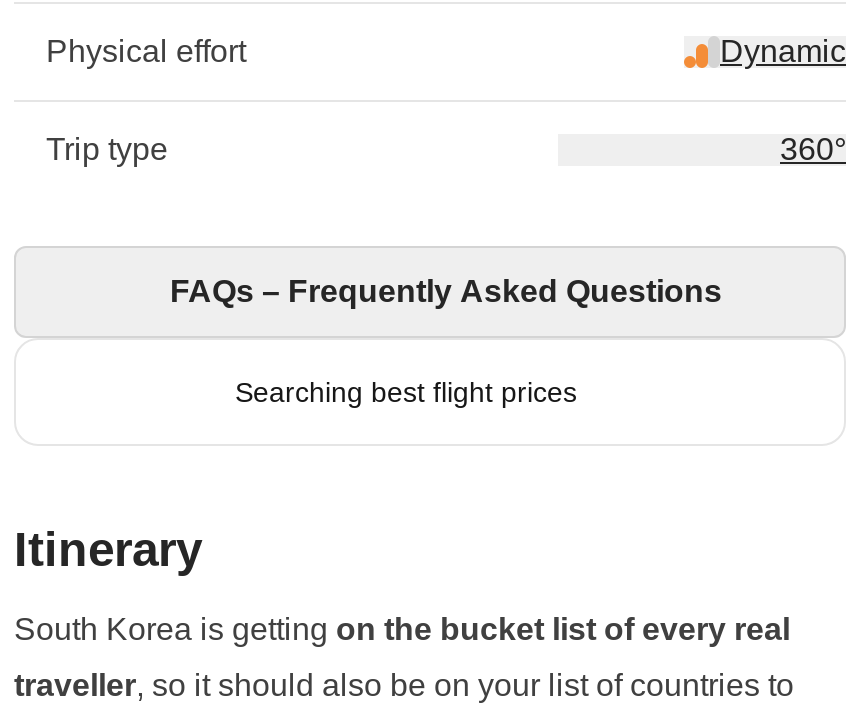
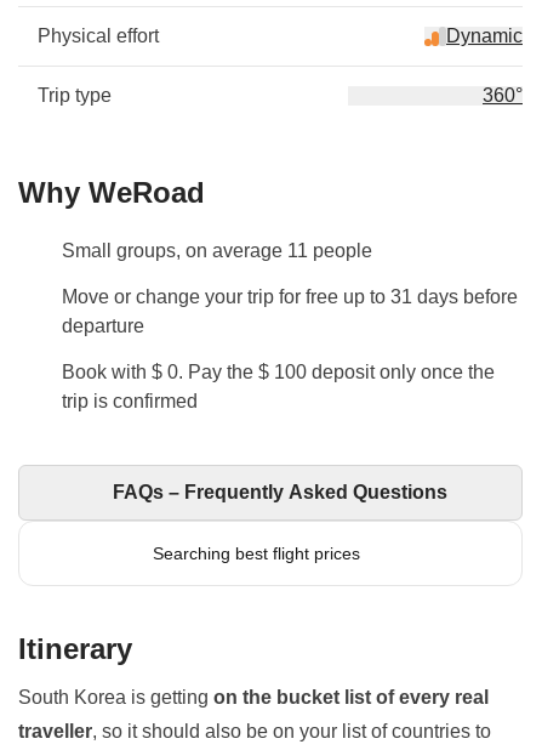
+ Why WeRoad
+ Small groups, on average 11 people
+ Move or change your trip for free up to 31 days before
+ departure
+ Book with $ 0. Pay the $ 100 deposit only once the
+ trip is confirmed
